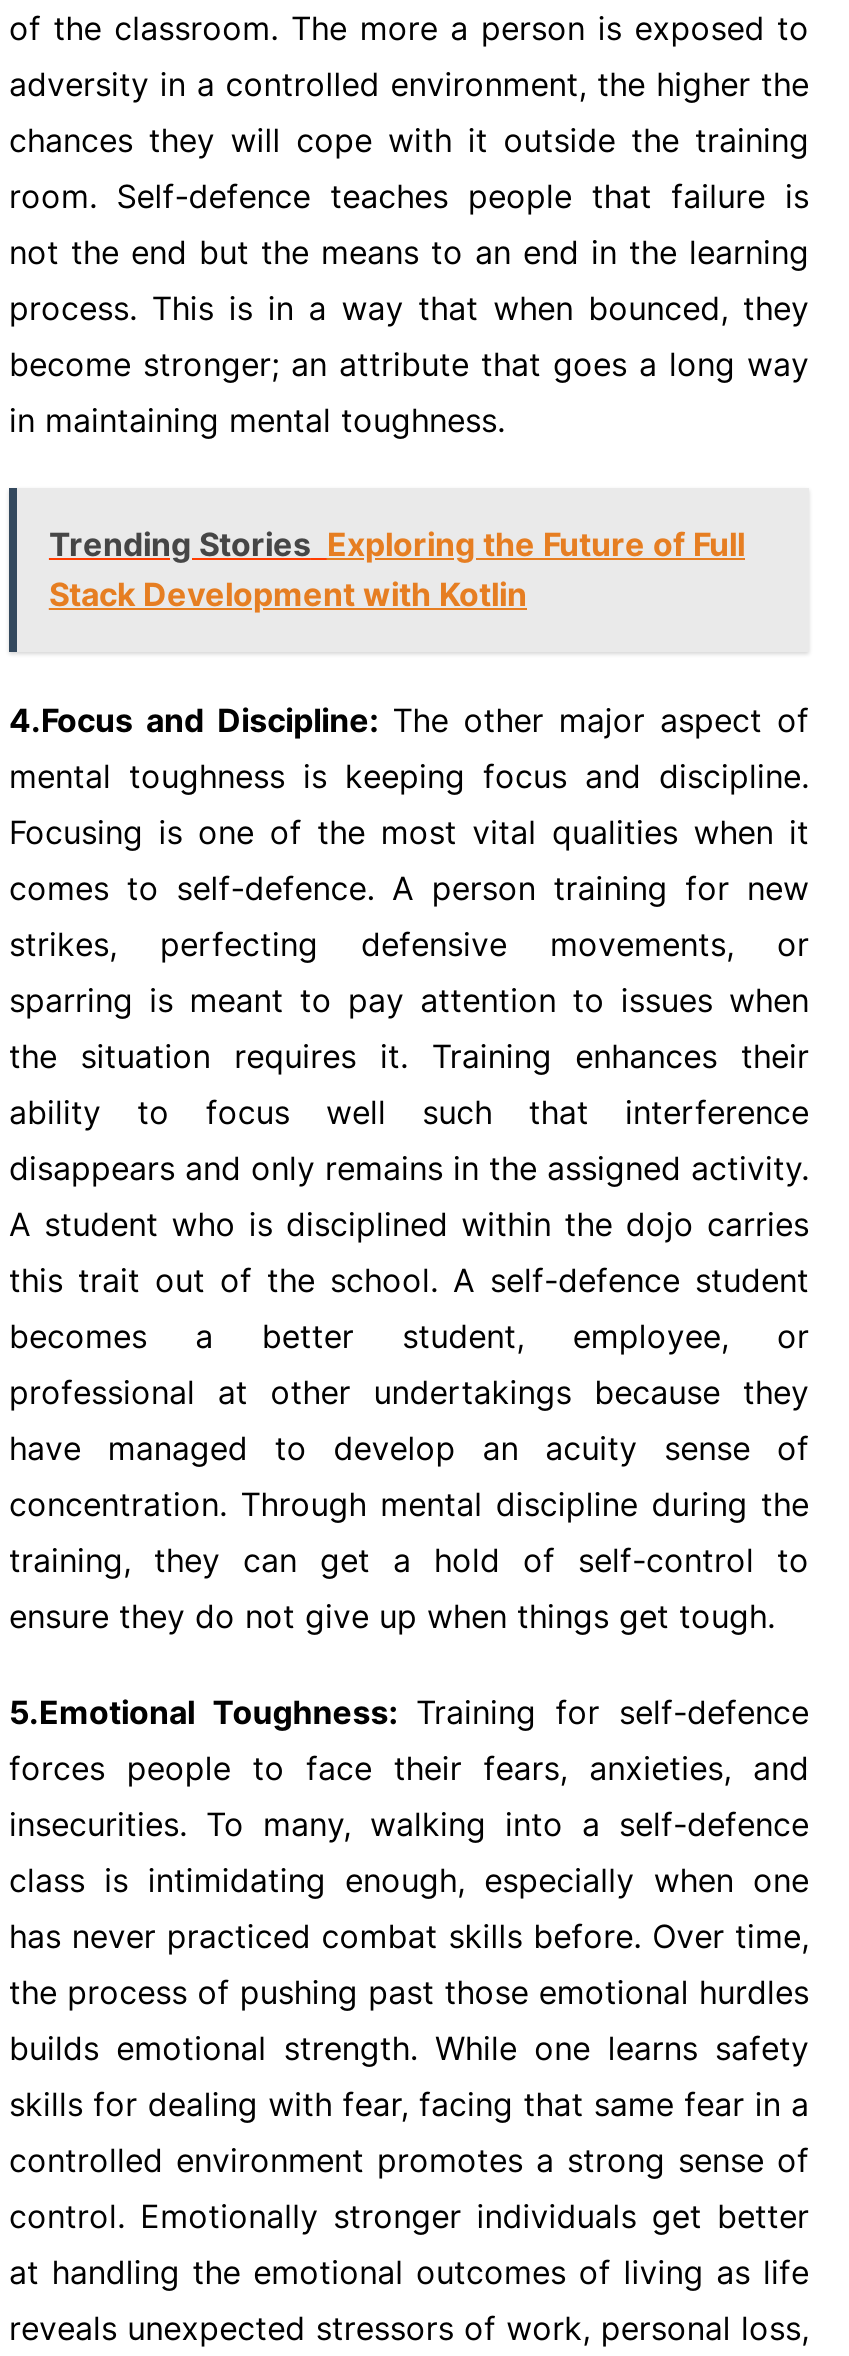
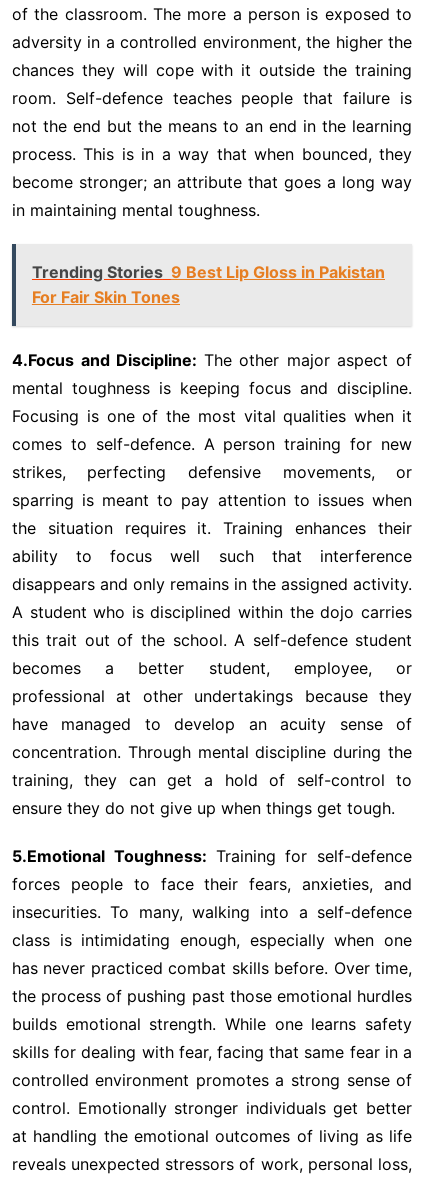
- Trending Stories Exploring the Future of Full
- Stack Development with Kotlin
+ Trending Stories 9 Best Lip Gloss in Pakistan
+ For Fair Skin Tones
